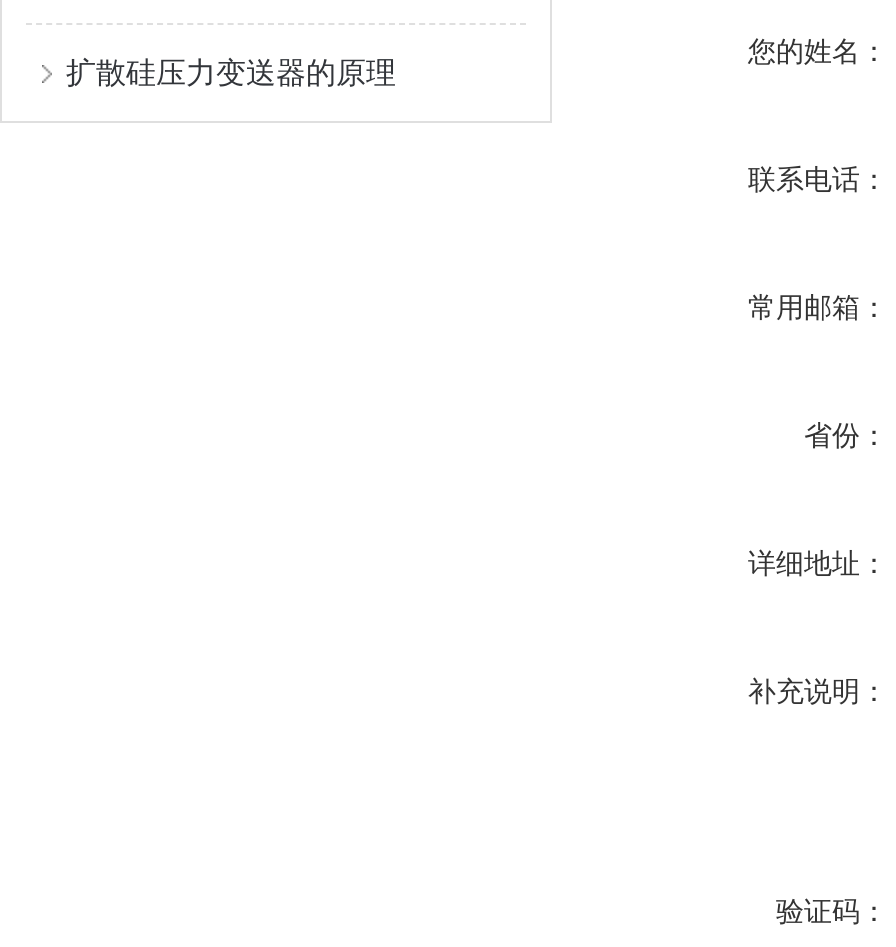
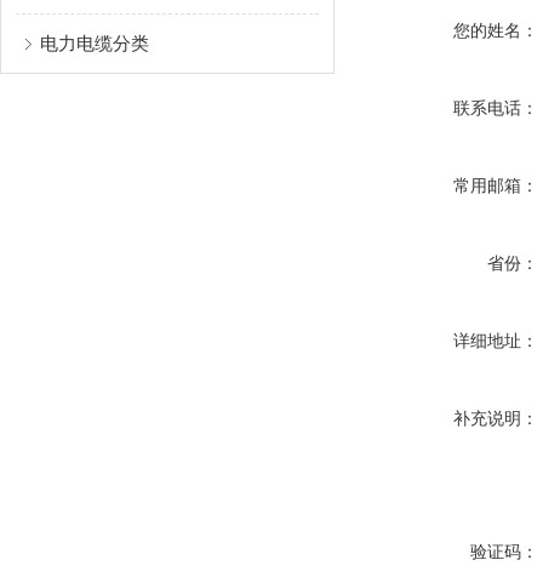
- 扩散硅压力变送器的原理
+ 电力电缆分类
